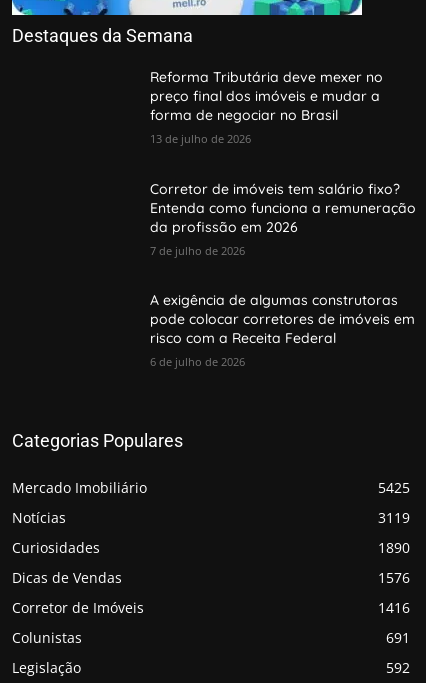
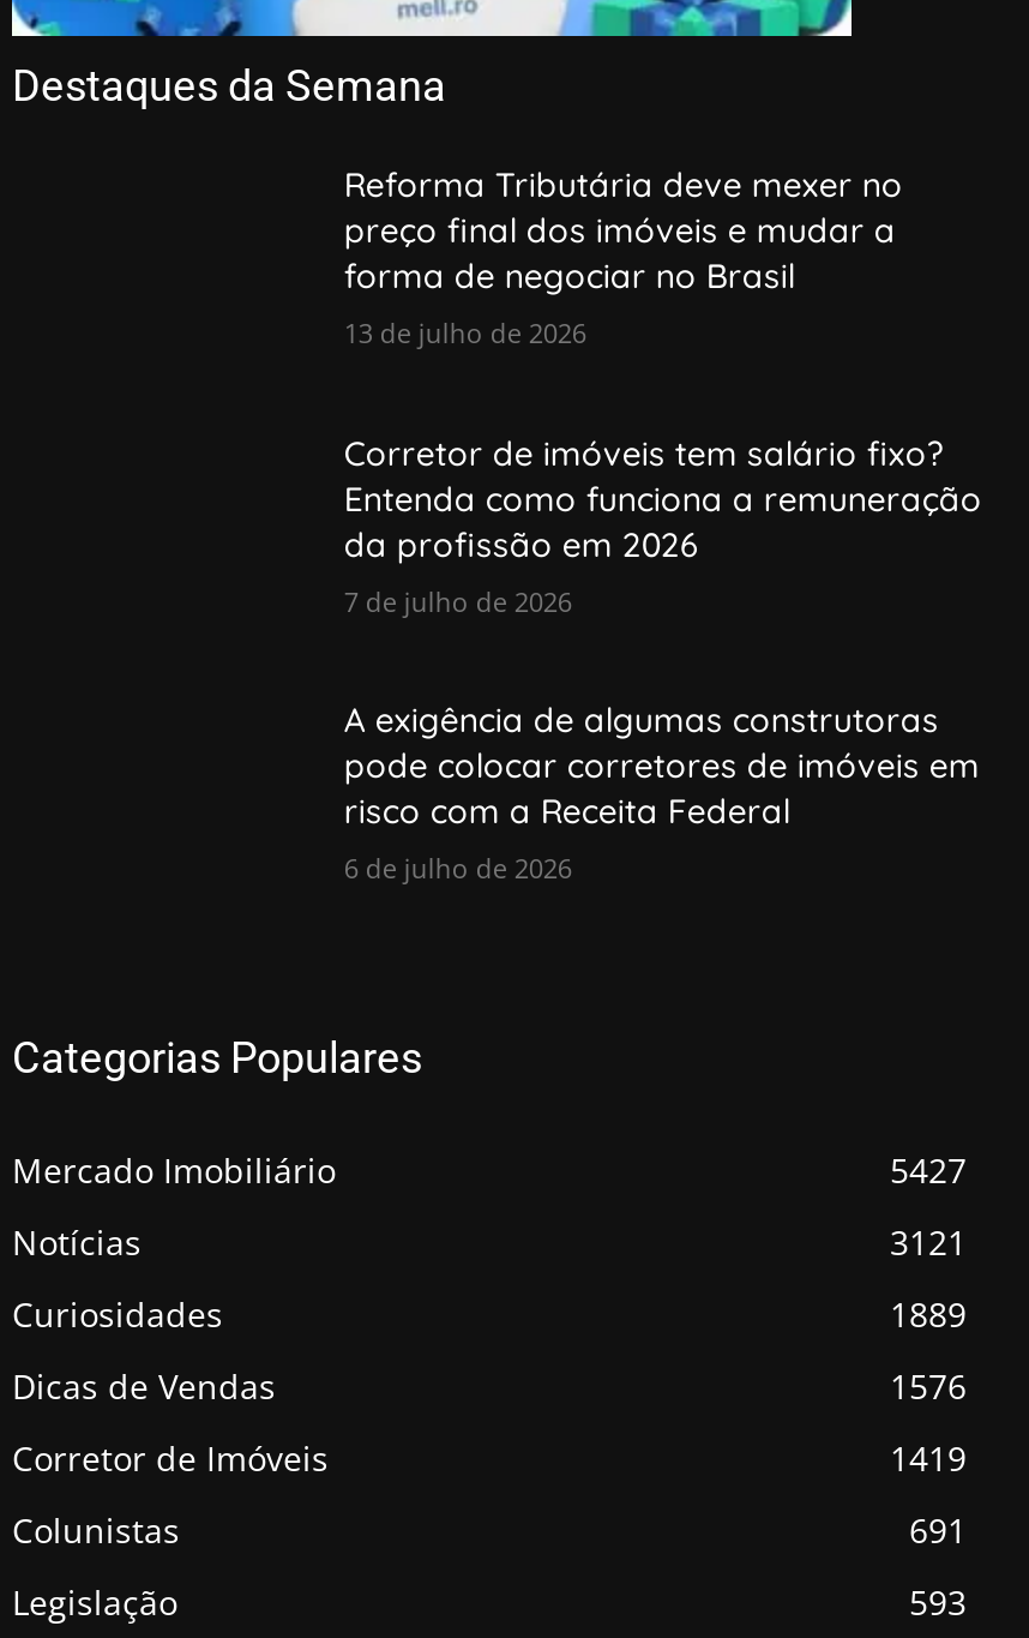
- 5425
+ 5427

- 3119
+ 3121

- 1890
+ 1889

- 1416
+ 1419

- 592
+ 593
